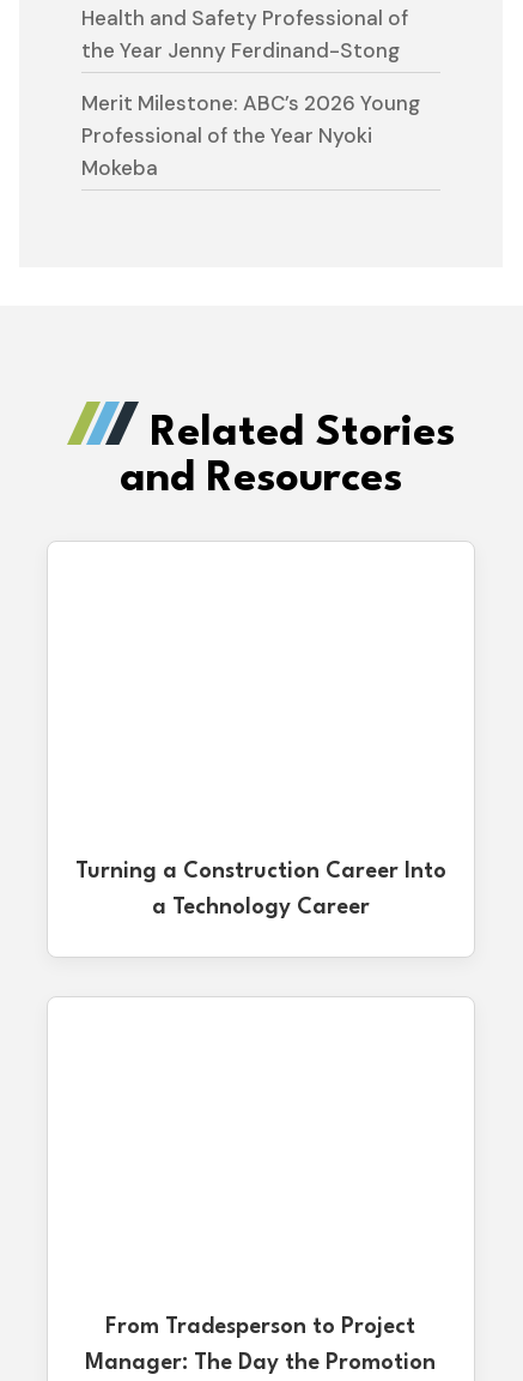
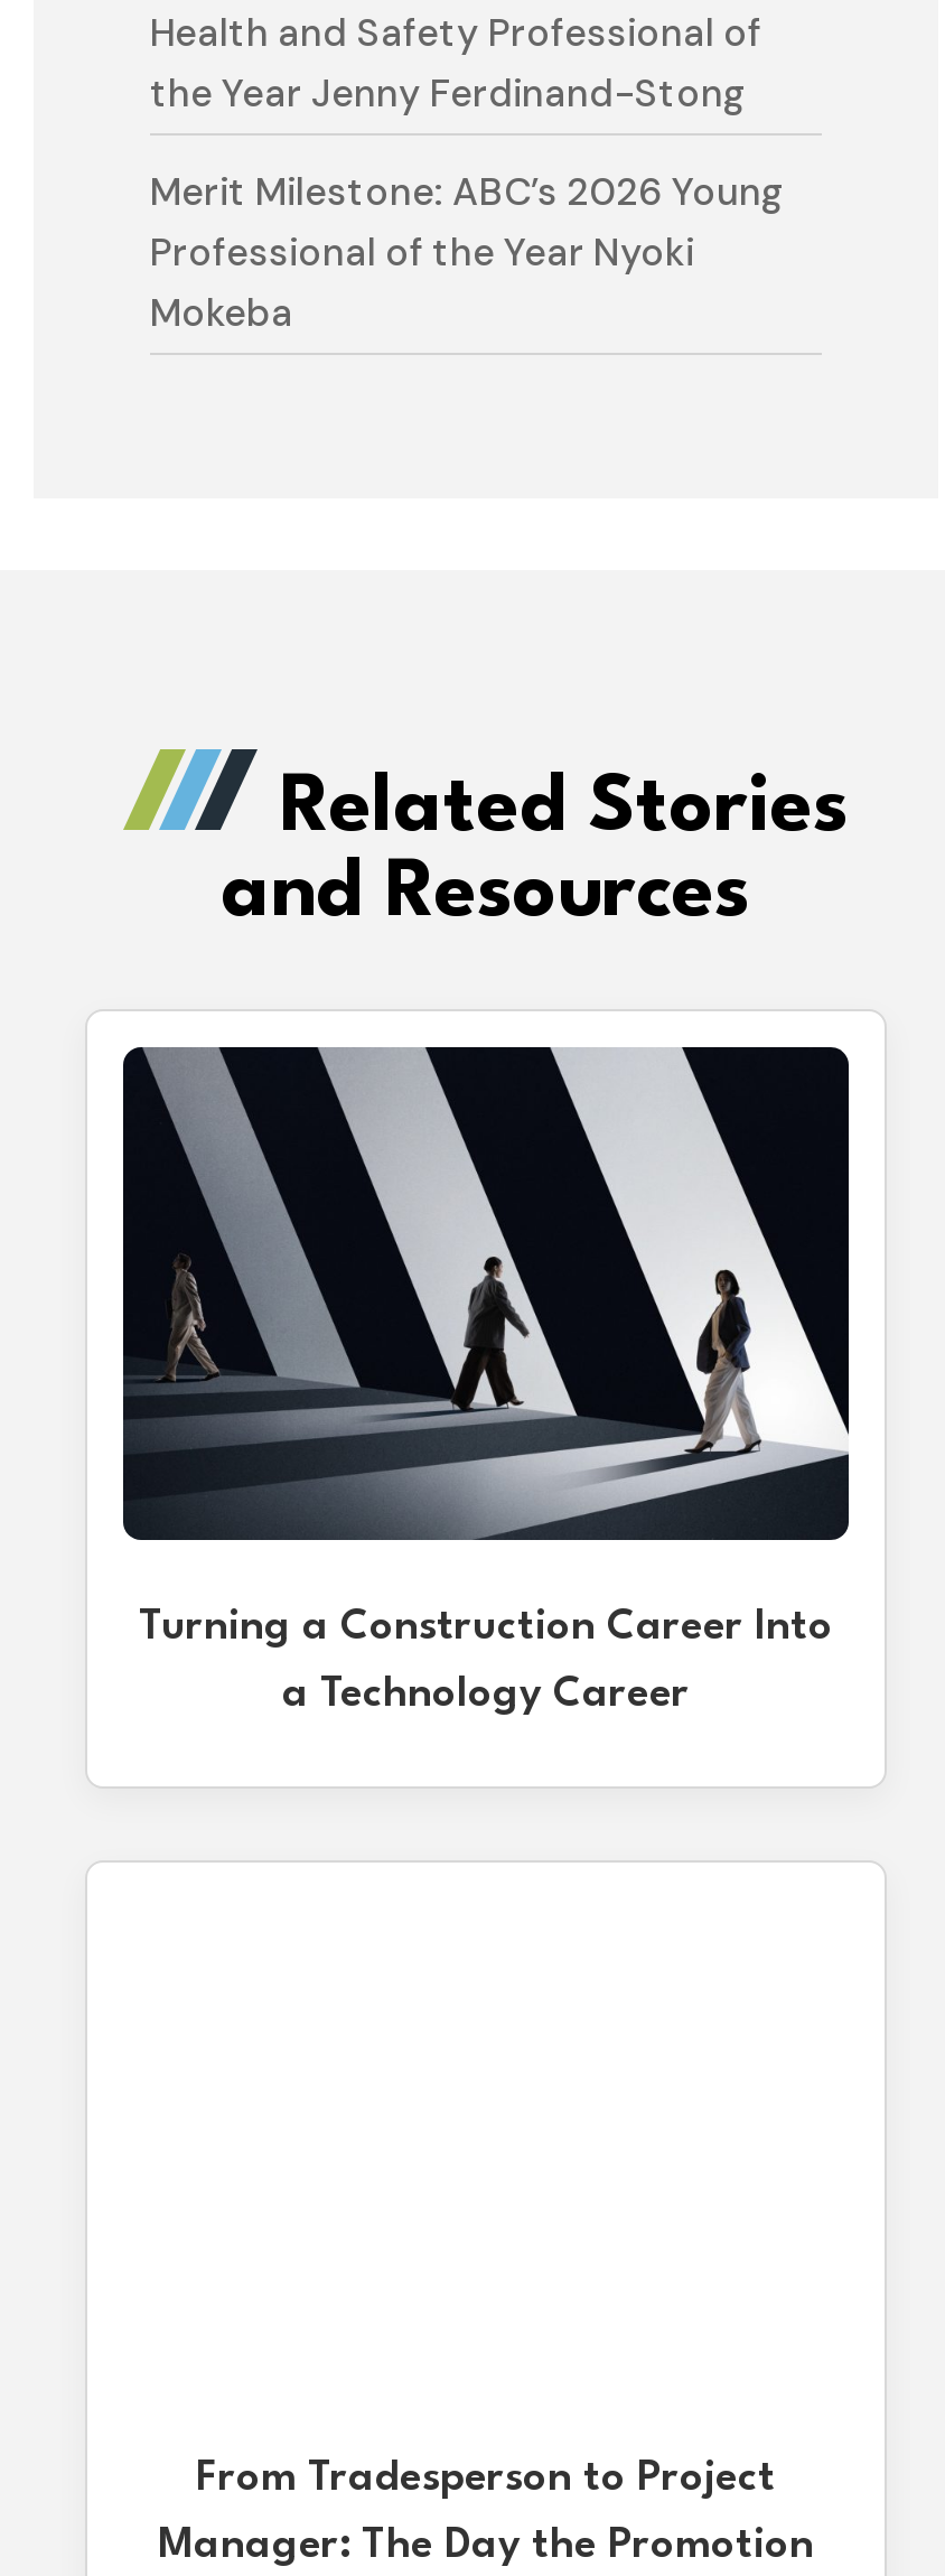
+ [image]
